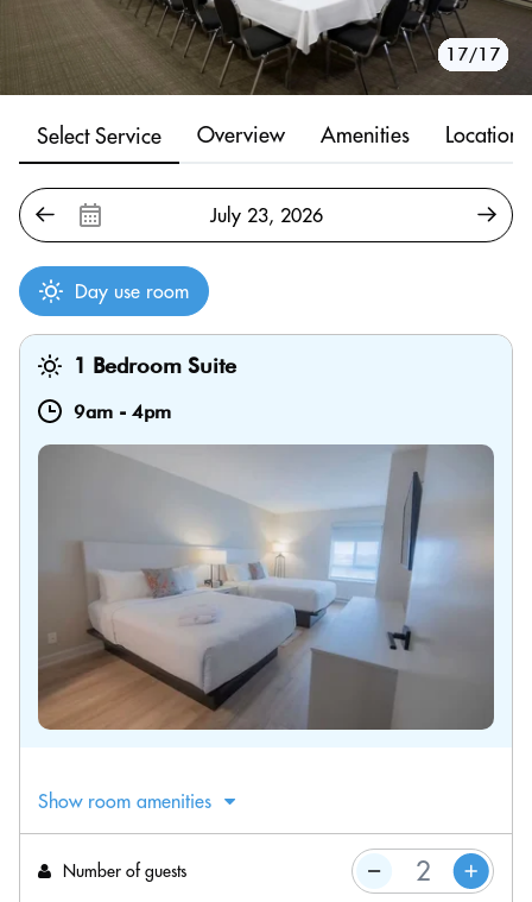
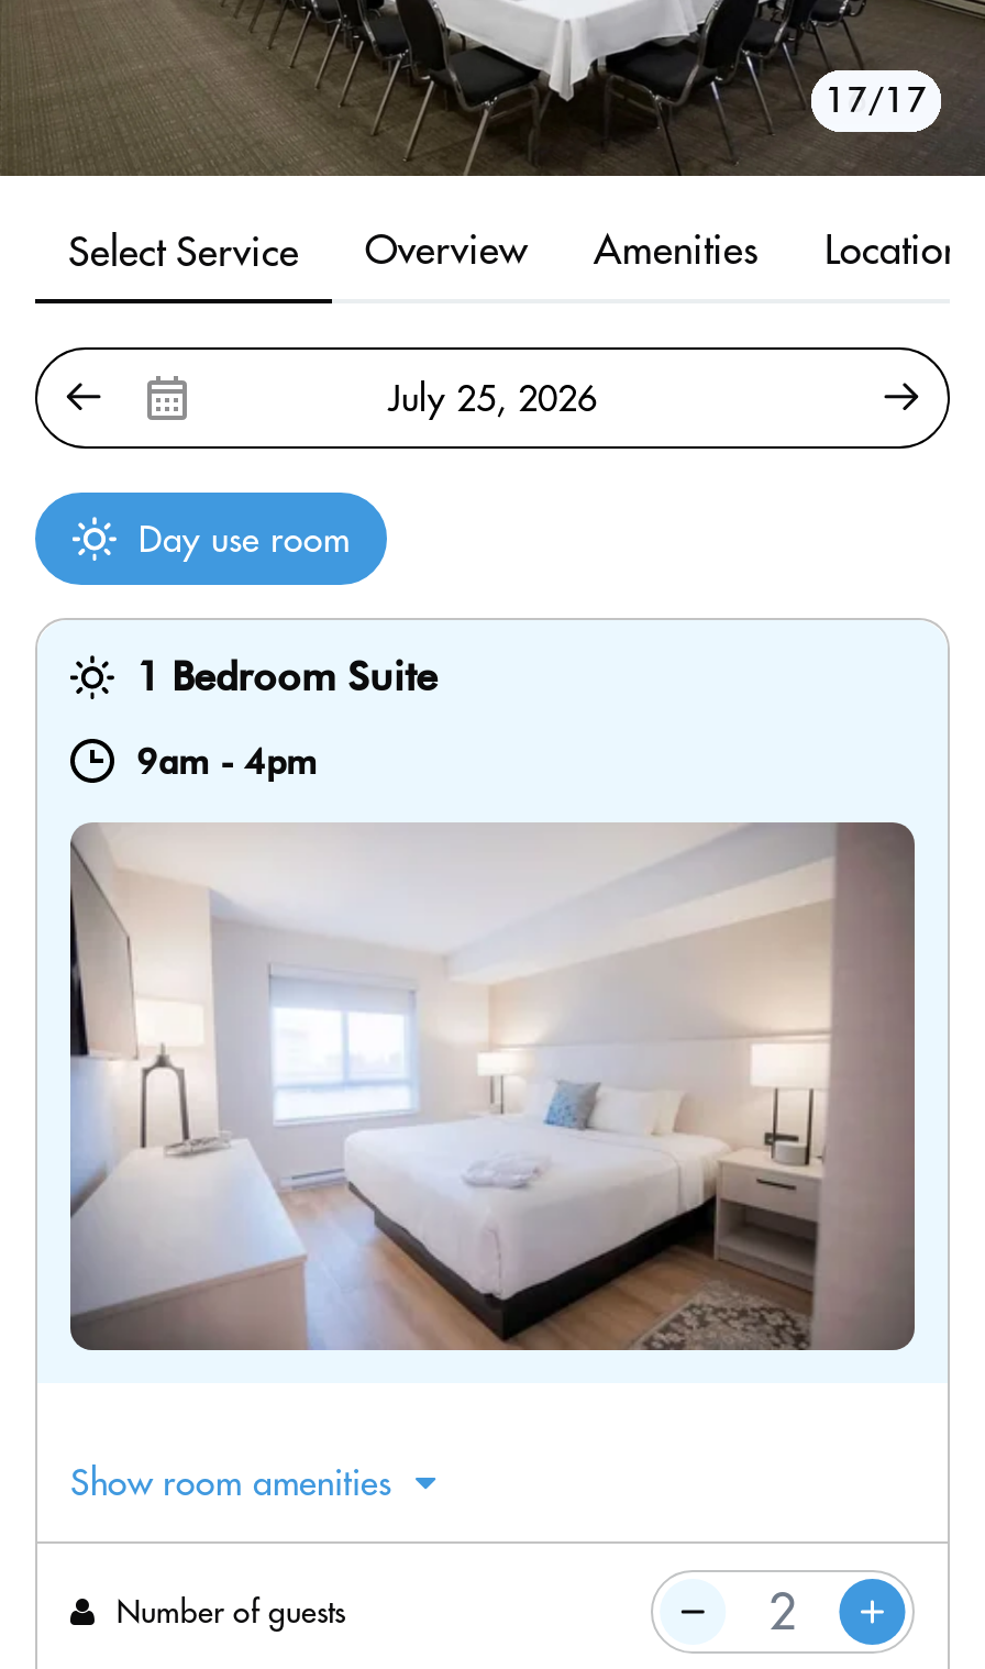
- [image]
+ [image]
